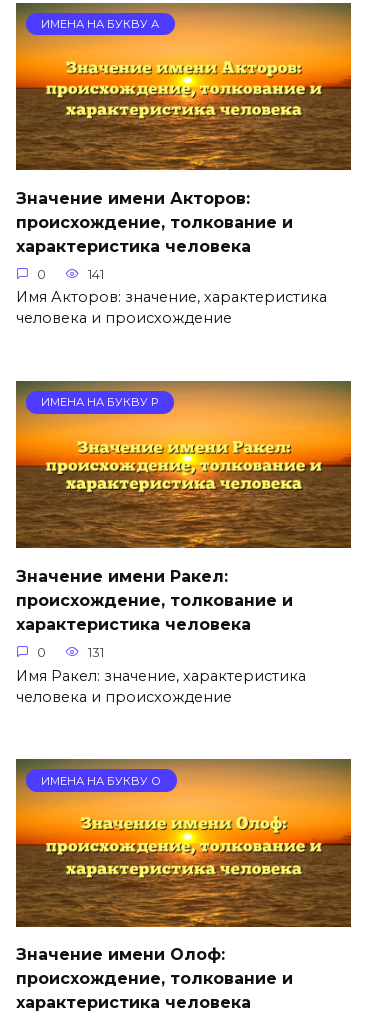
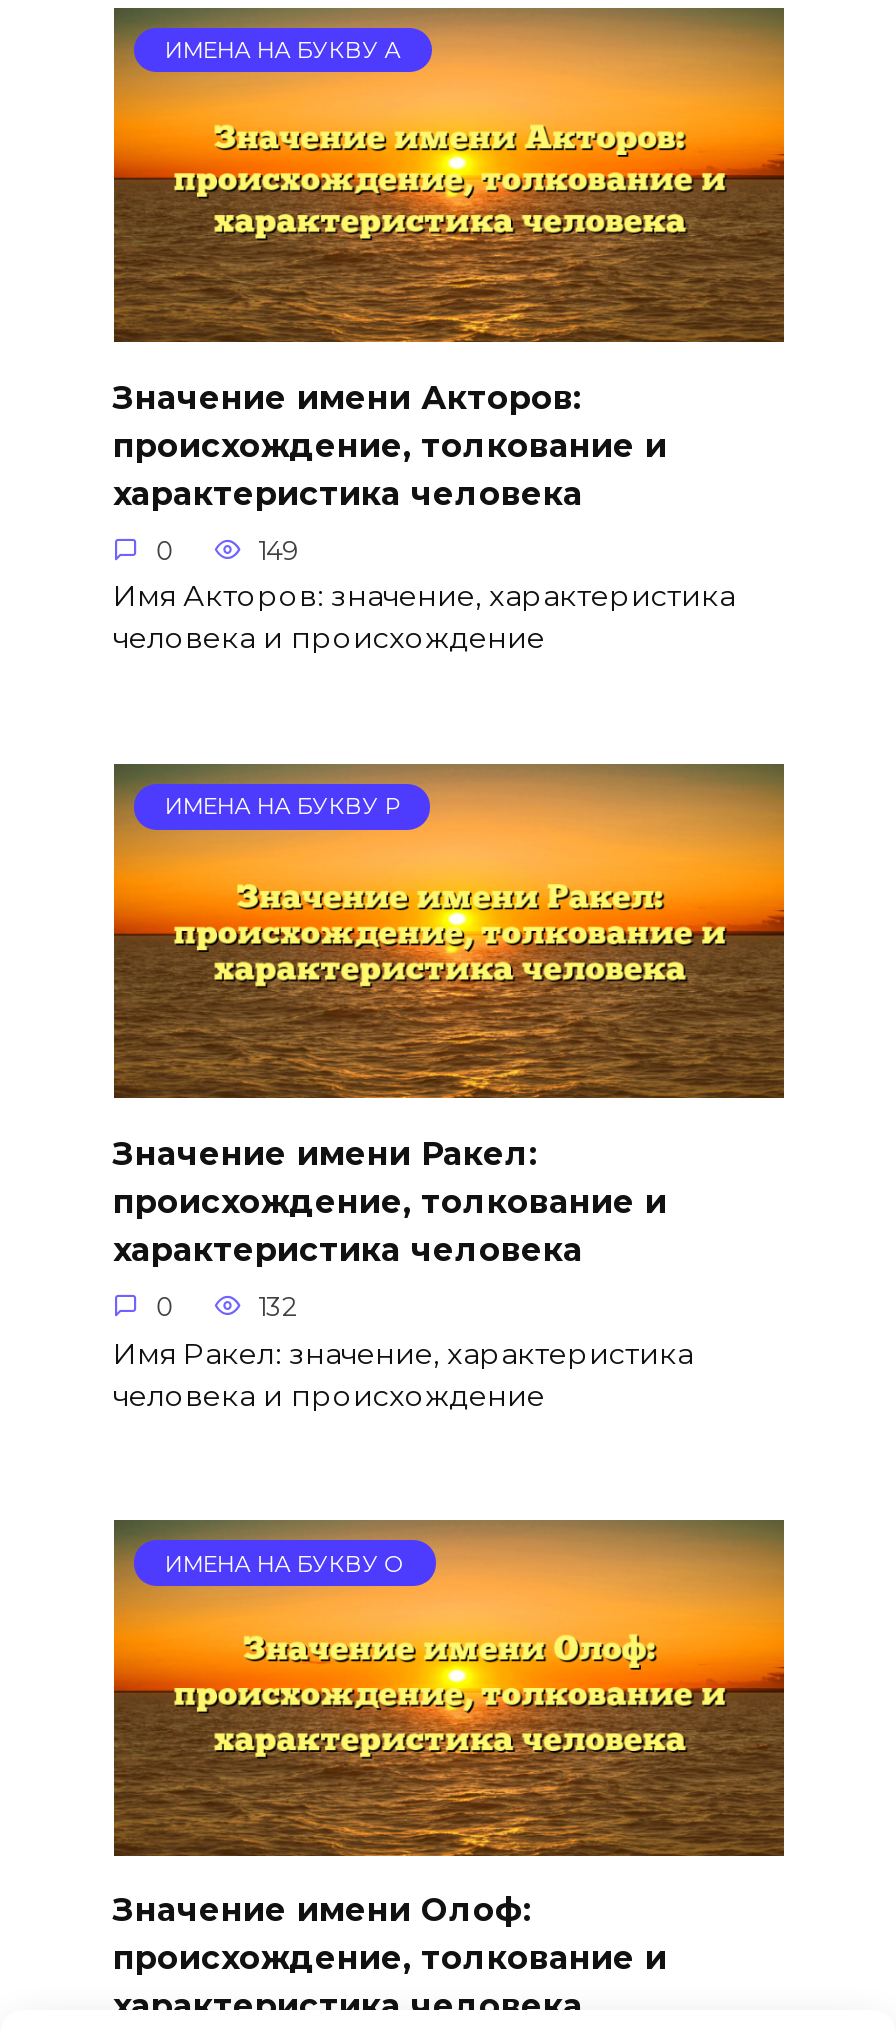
- 141
+ 149

- 131
+ 132
